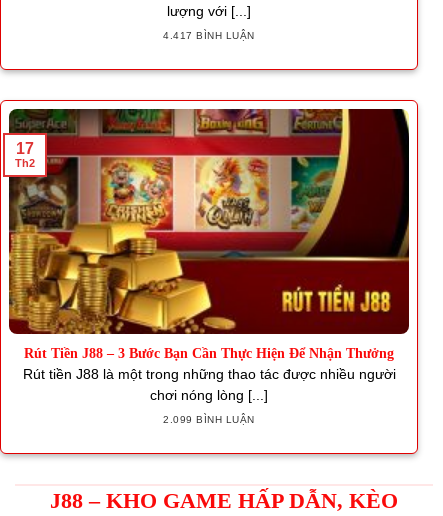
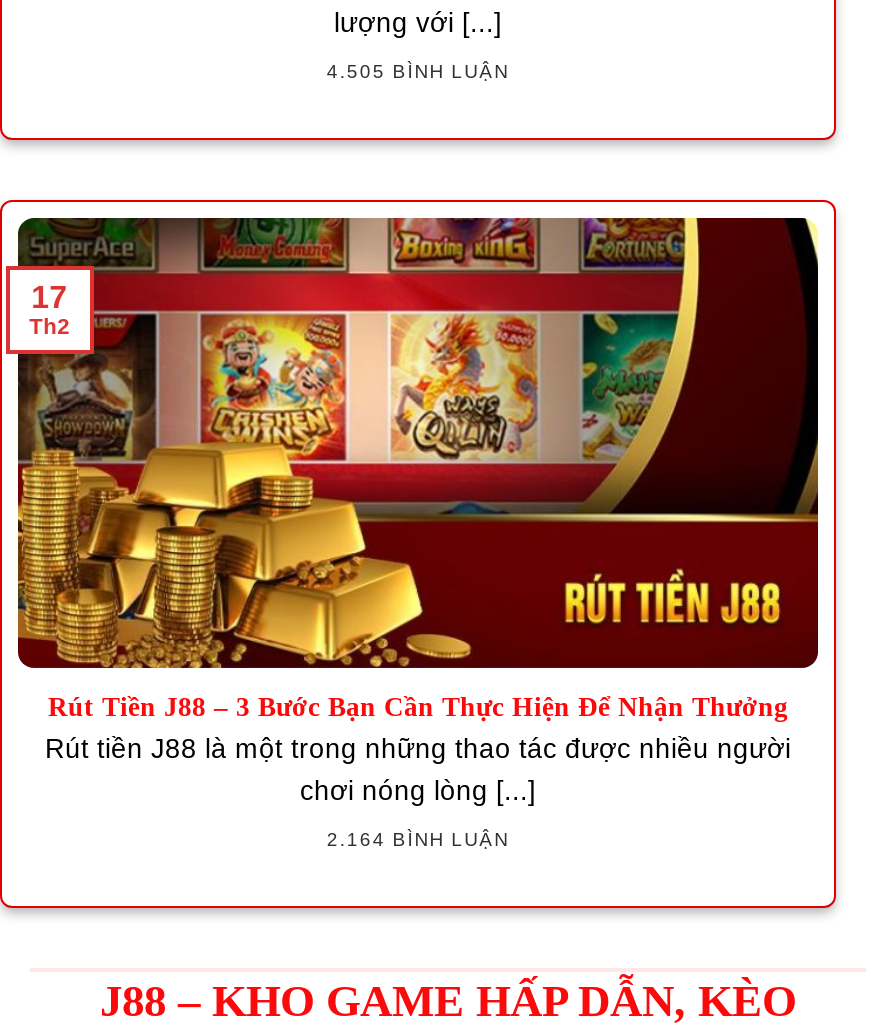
- 4.417 BÌNH LUẬN
+ 4.505 BÌNH LUẬN

- 2.099 BÌNH LUẬN
+ 2.164 BÌNH LUẬN
